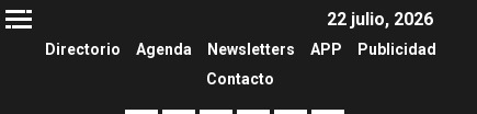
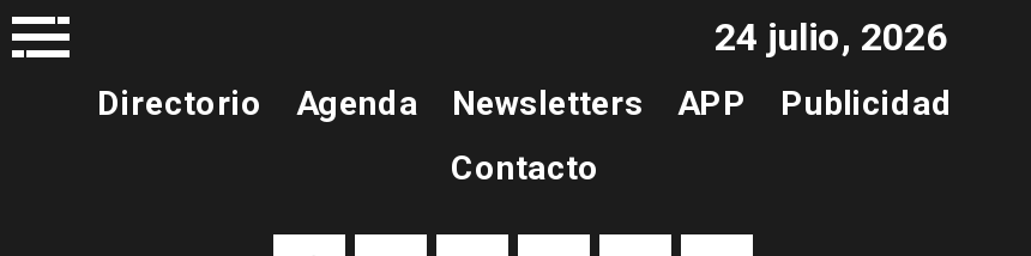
- 22 julio, 2026
+ 24 julio, 2026
